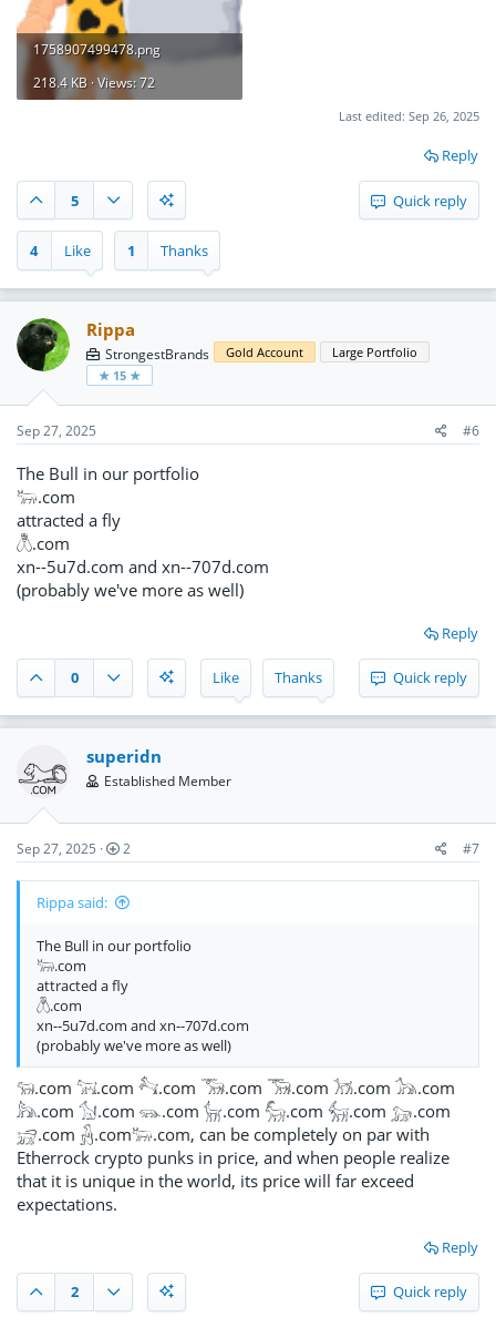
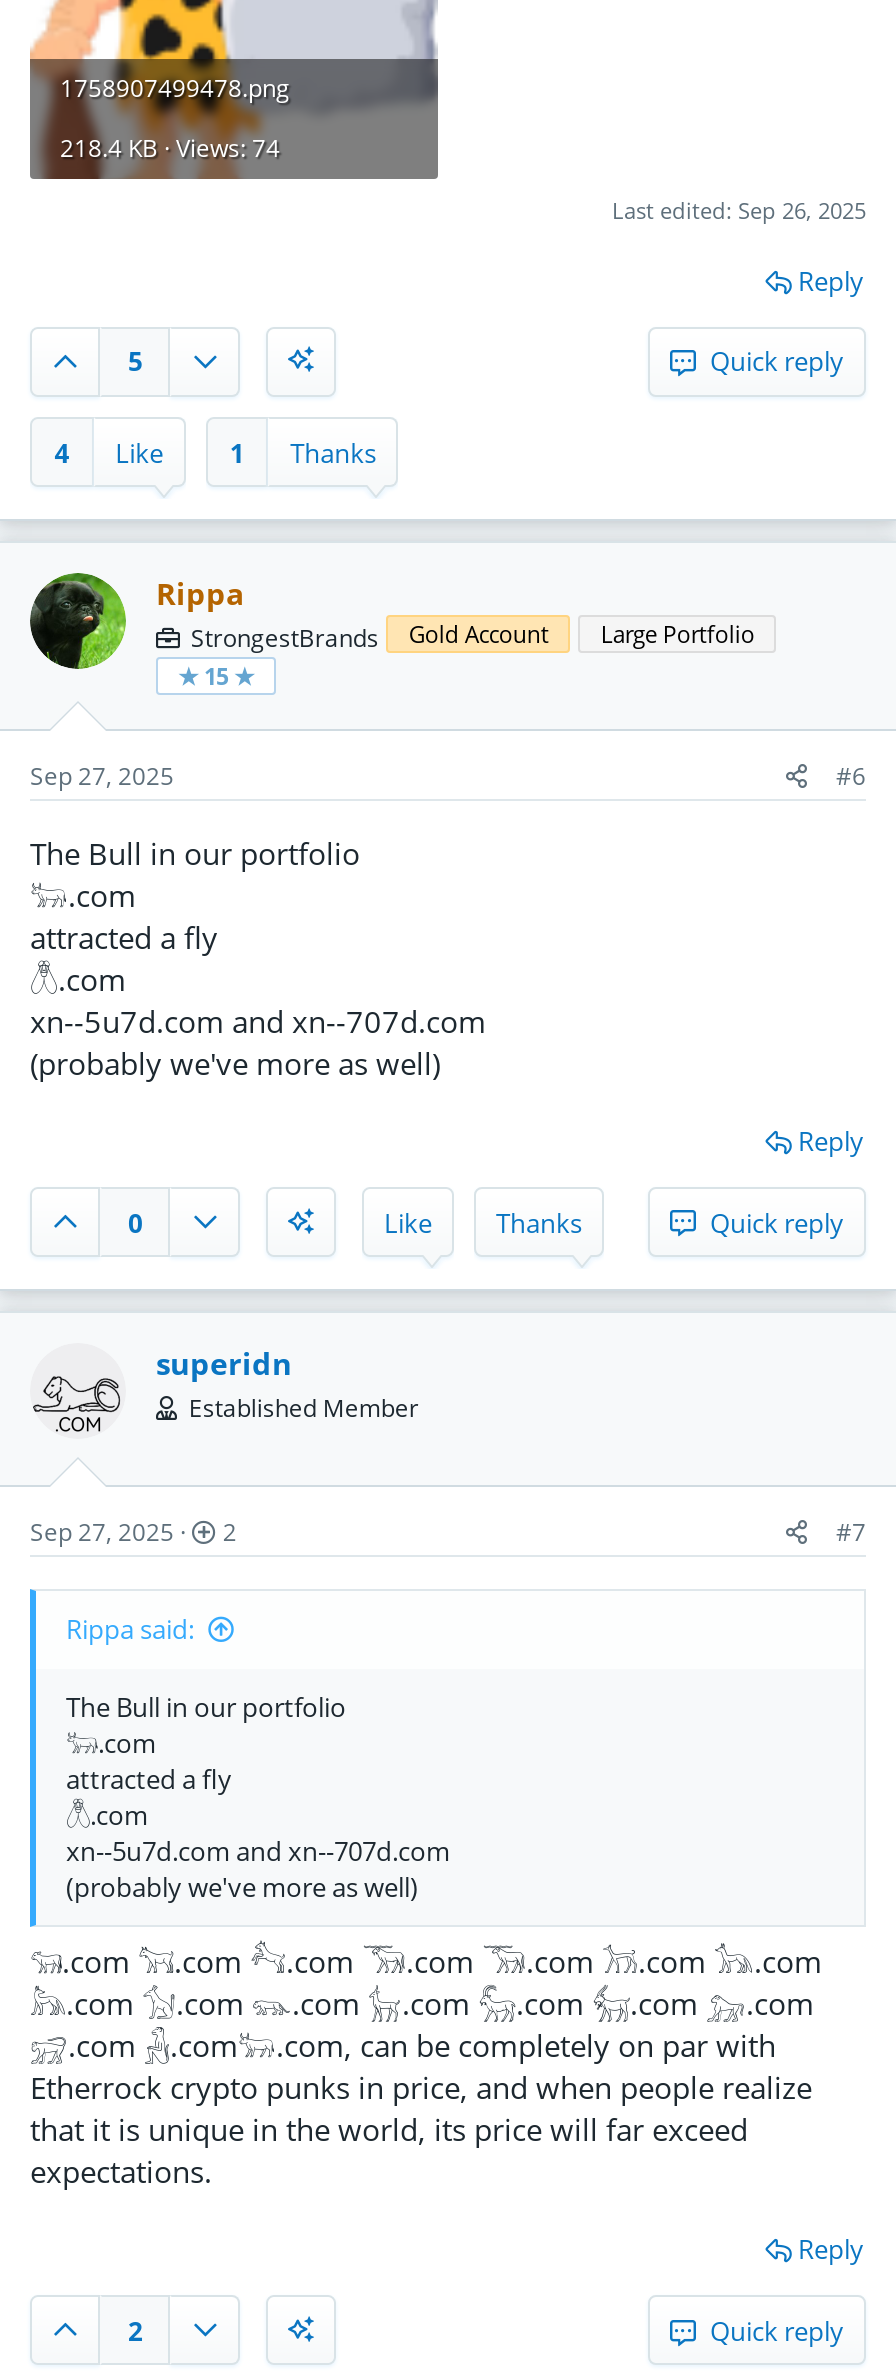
- 218.4 KB · Views: 72
+ 218.4 KB · Views: 74
